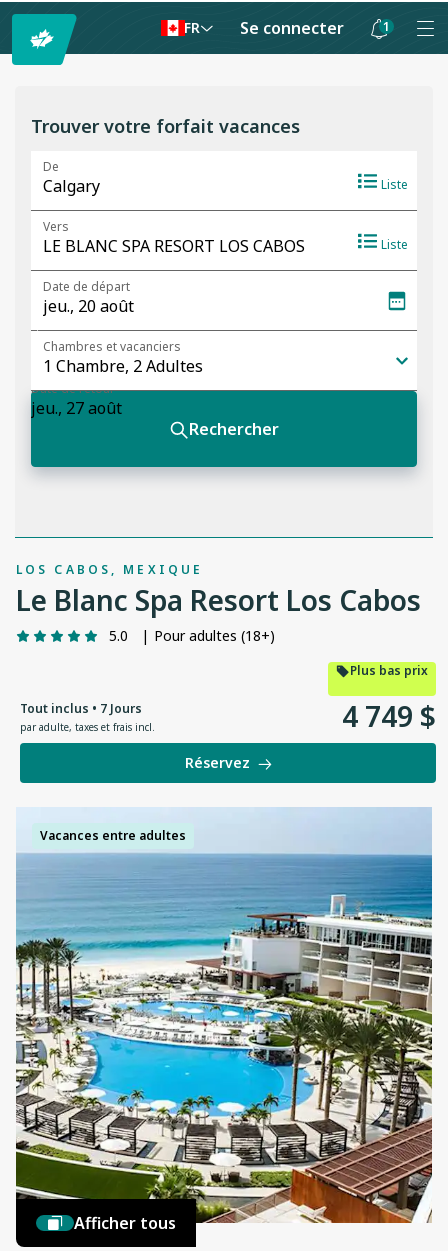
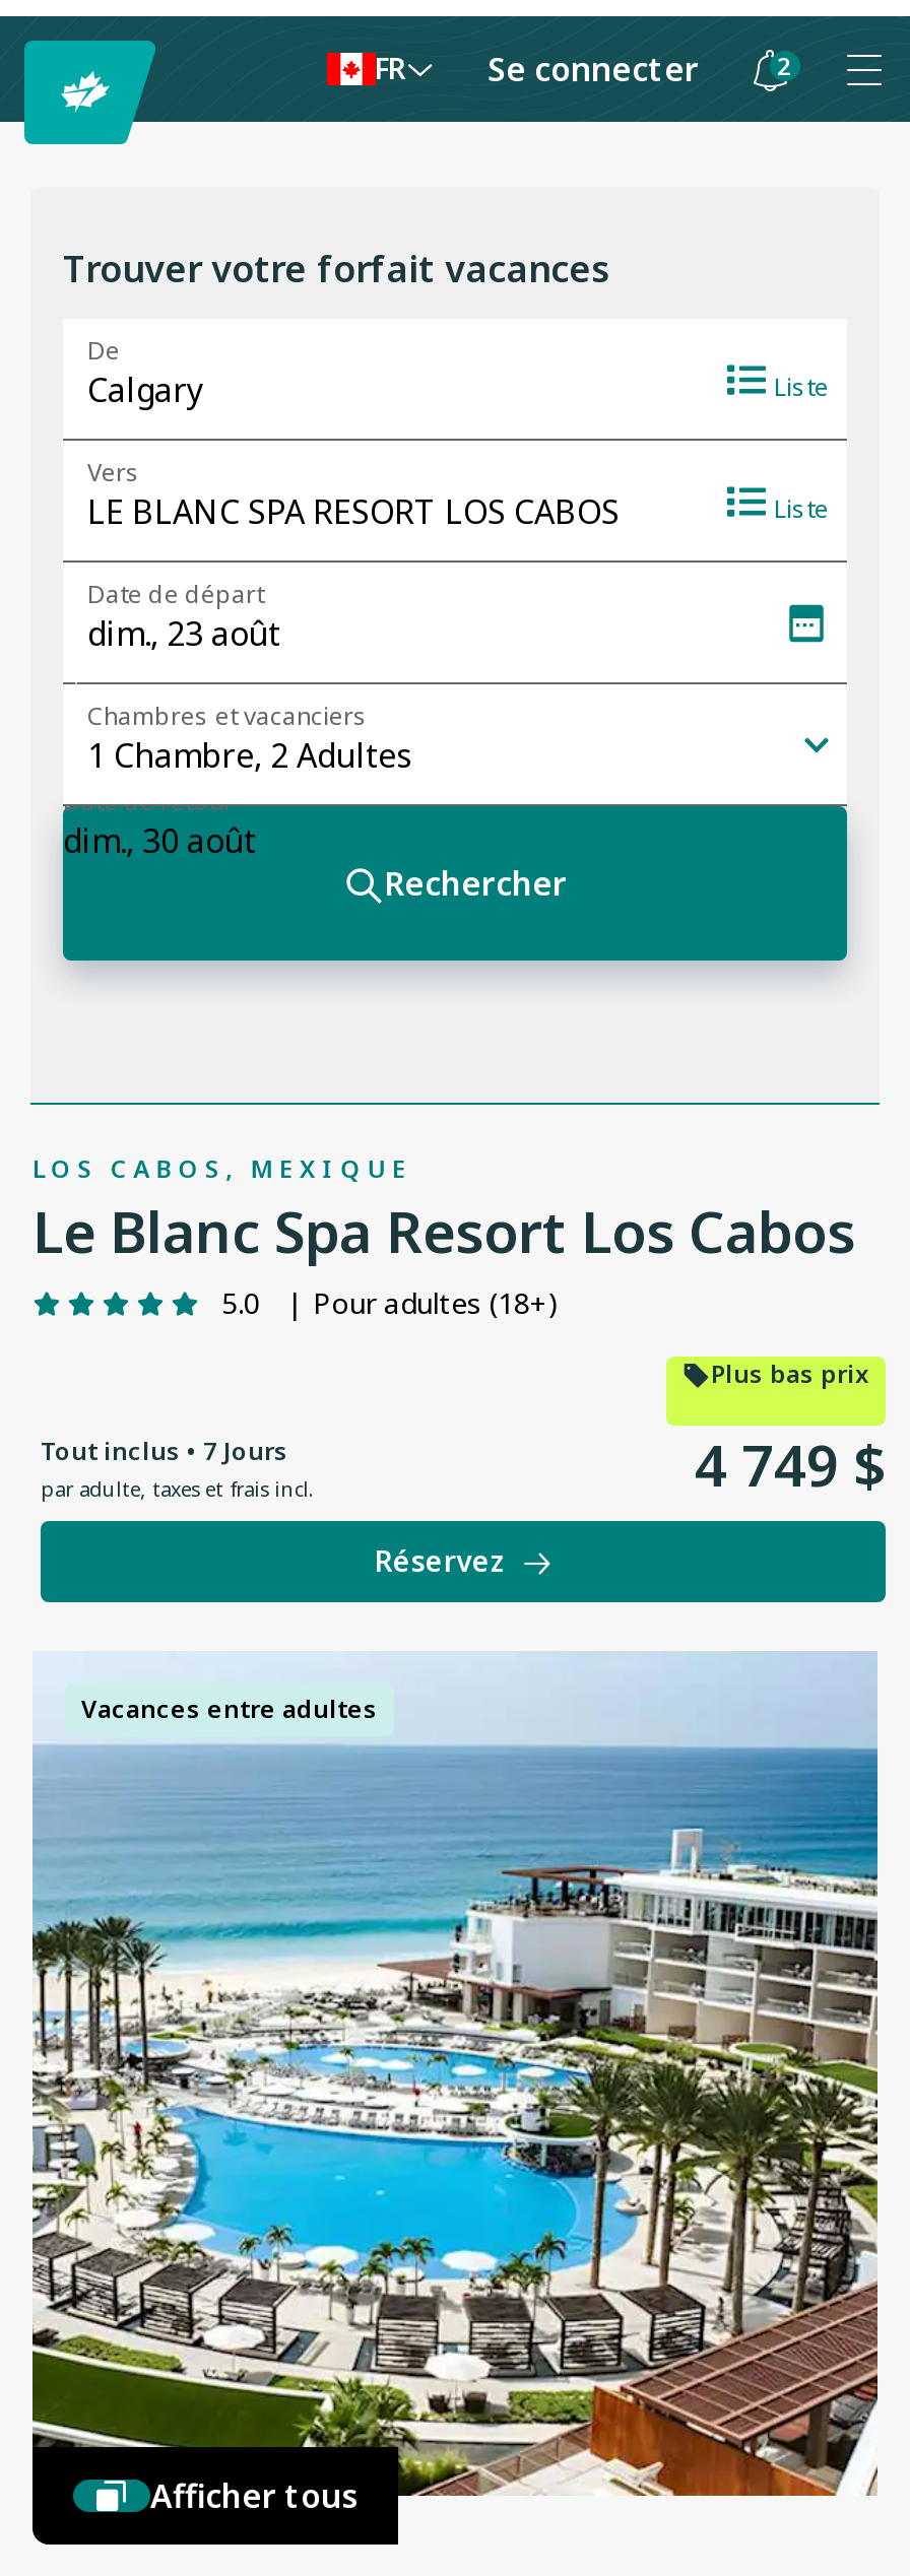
- 1
+ 2
